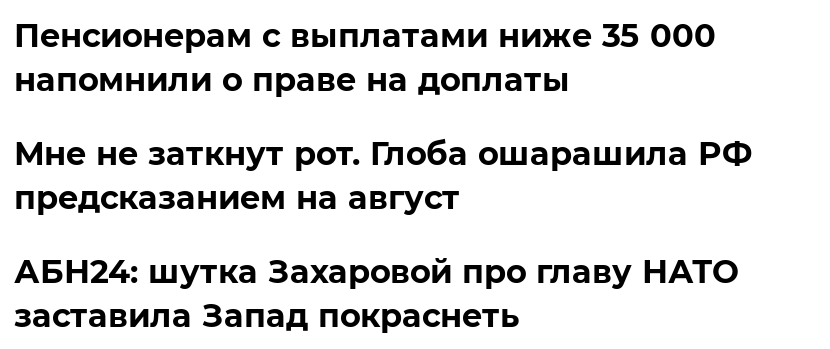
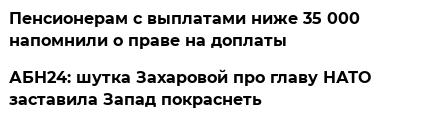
- Мне не заткнут рот. Глоба ошарашила РФ
- предсказанием на август
